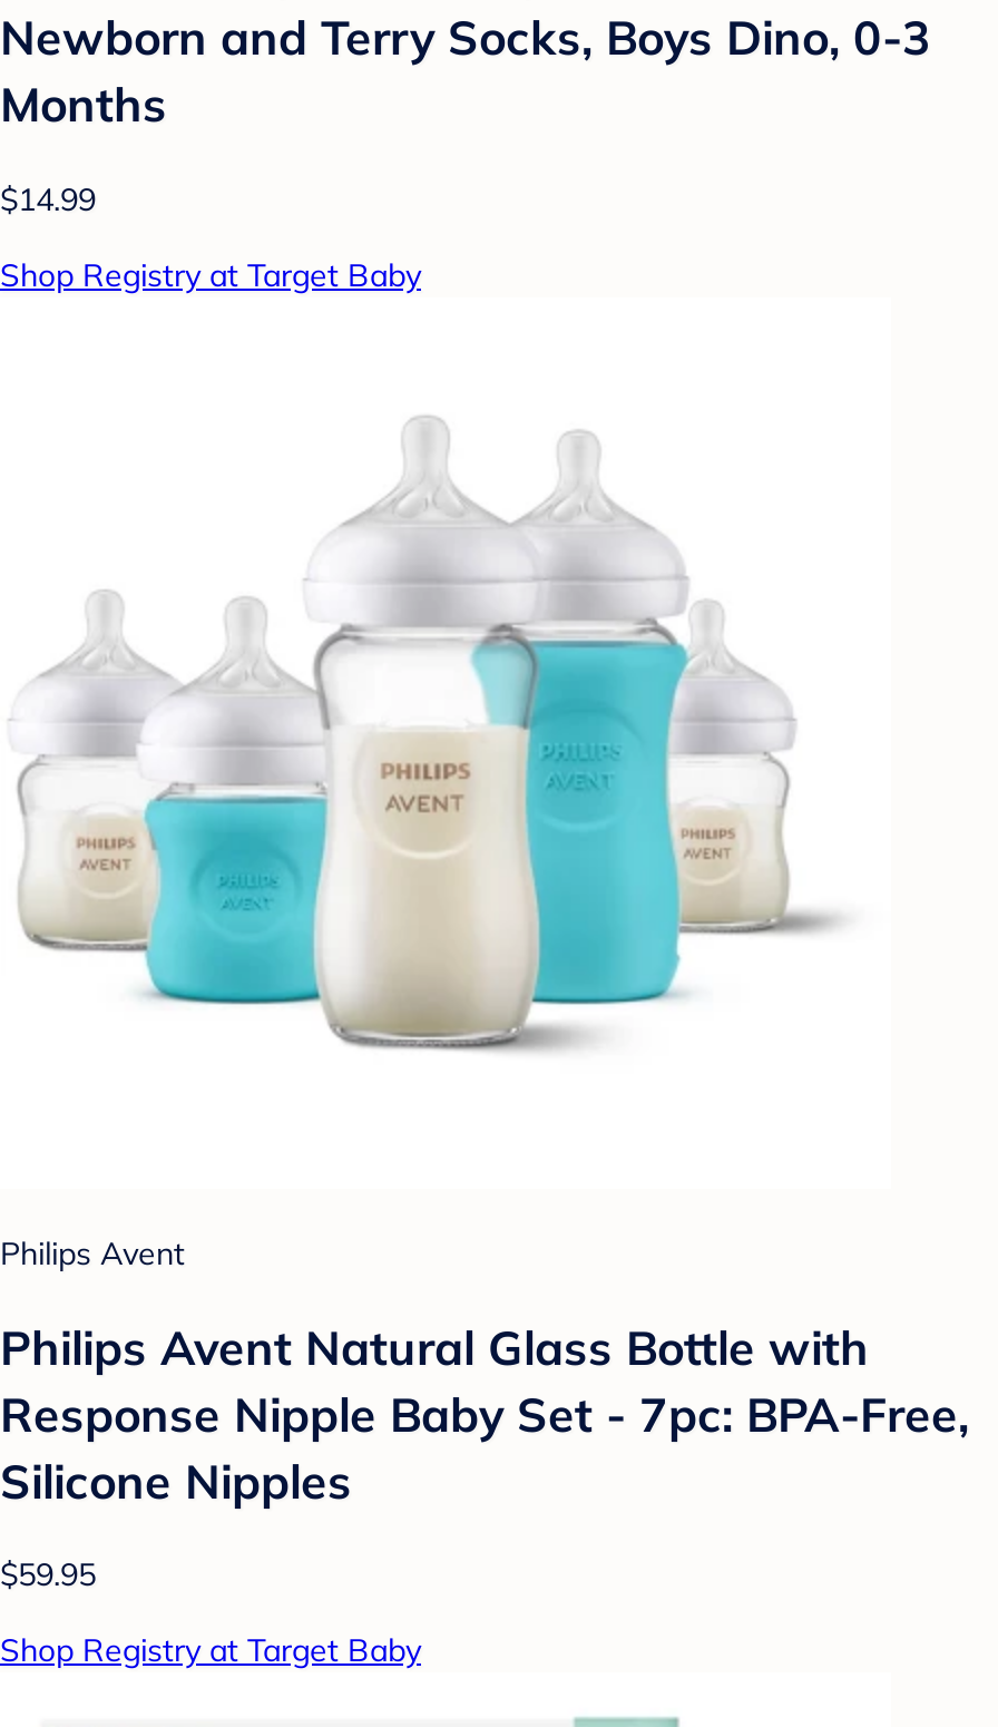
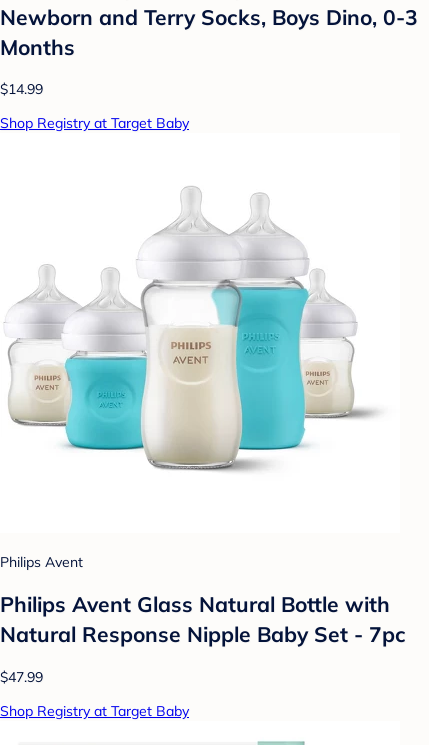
- Philips Avent Natural Glass Bottle with
- Response Nipple Baby Set - 7pc: BPA-Free,
- Silicone Nipples
+ Philips Avent Glass Natural Bottle with
+ Natural Response Nipple Baby Set - 7pc

- $59.95
+ $47.99
